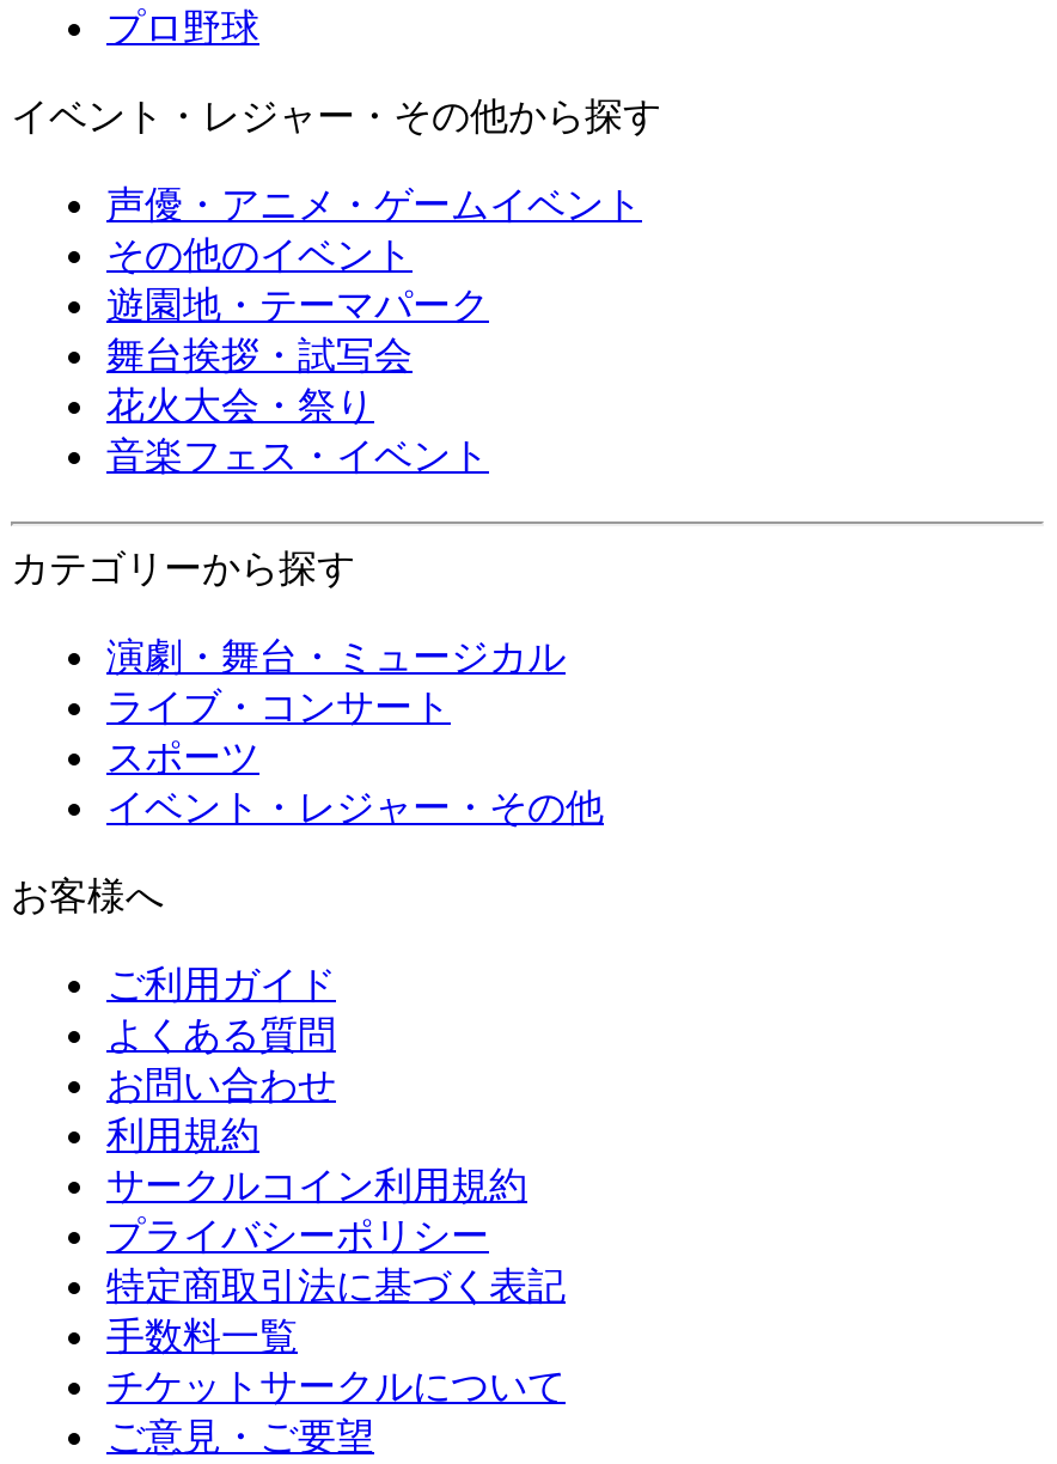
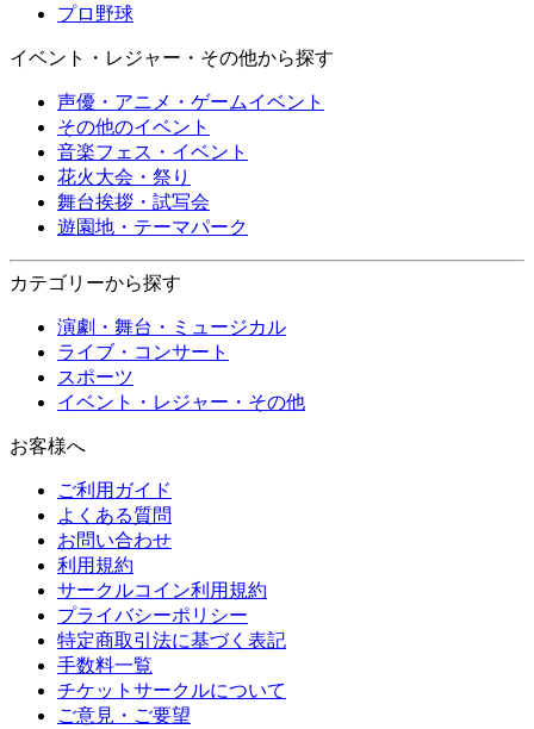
moved down: 花火大会・祭り | 舞台挨拶・試写会 | 遊園地・テーマパーク

moved up: 音楽フェス・イベント
